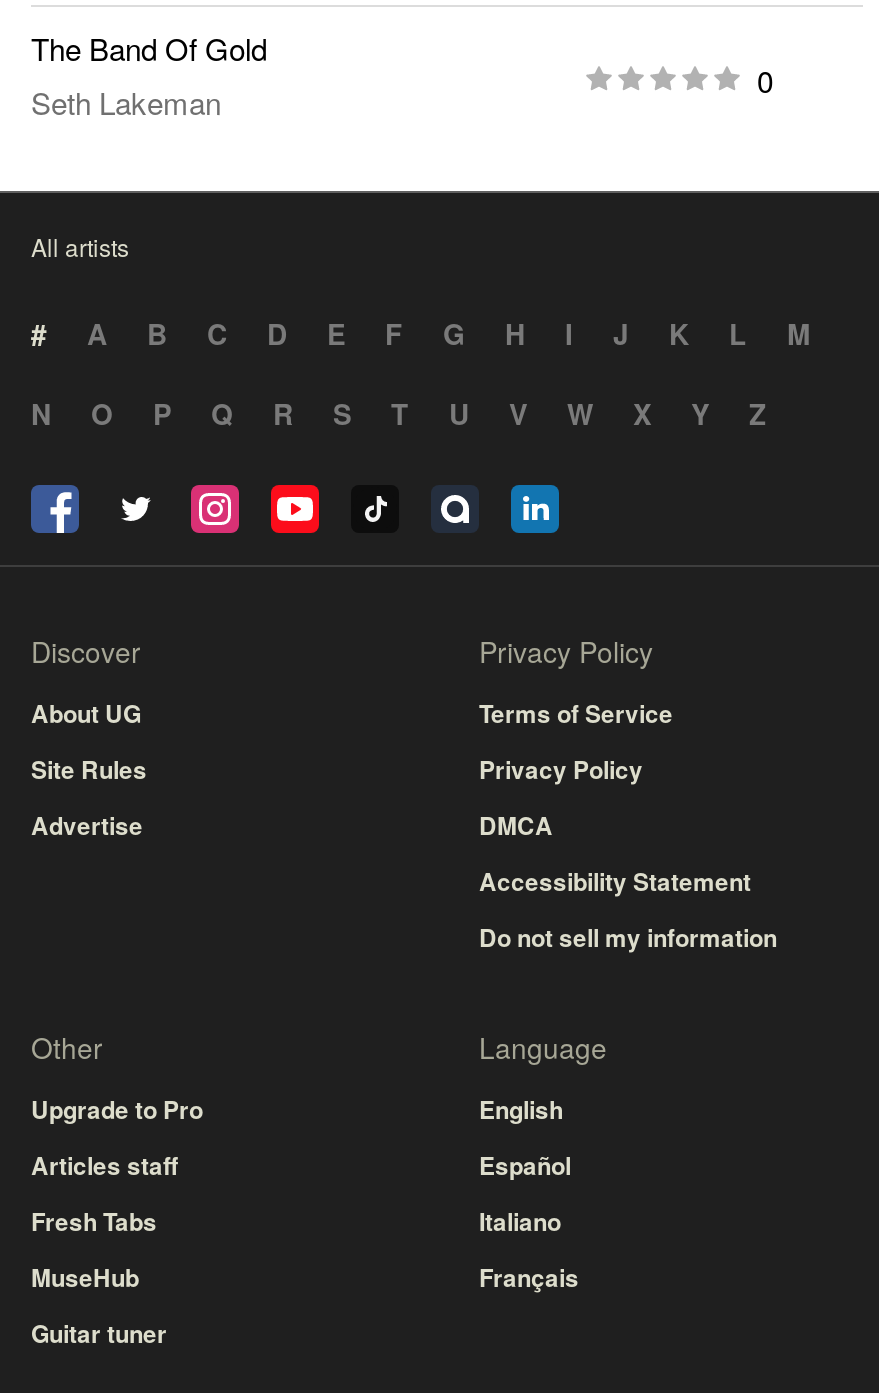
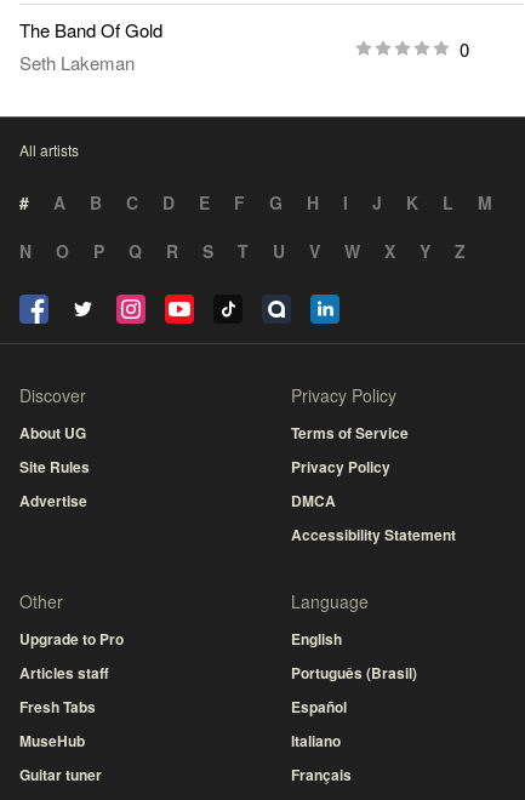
- Do not sell my information

+ Português (Brasil)
